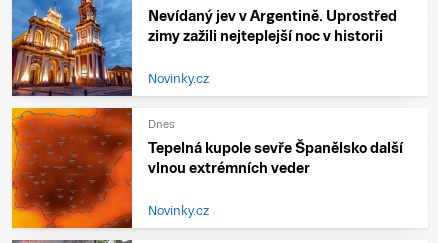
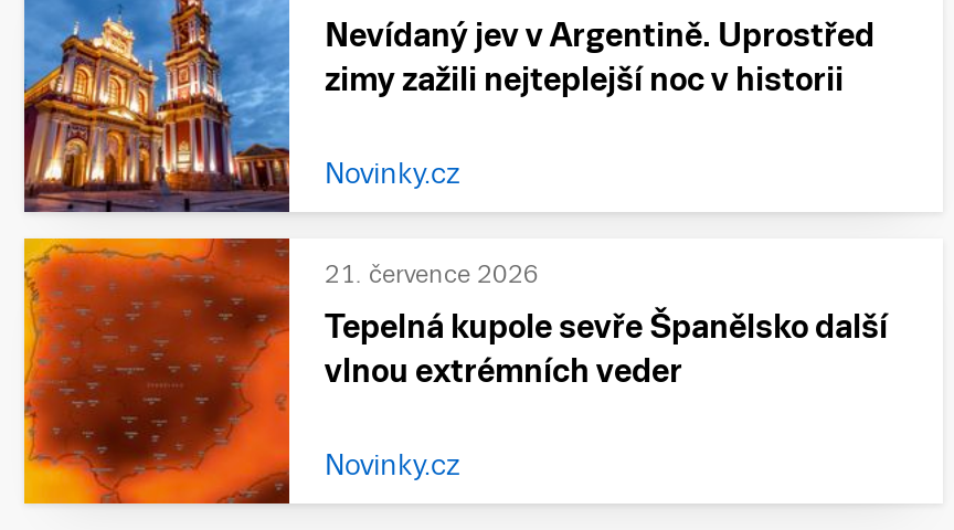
- Dnes
+ 21. července 2026
